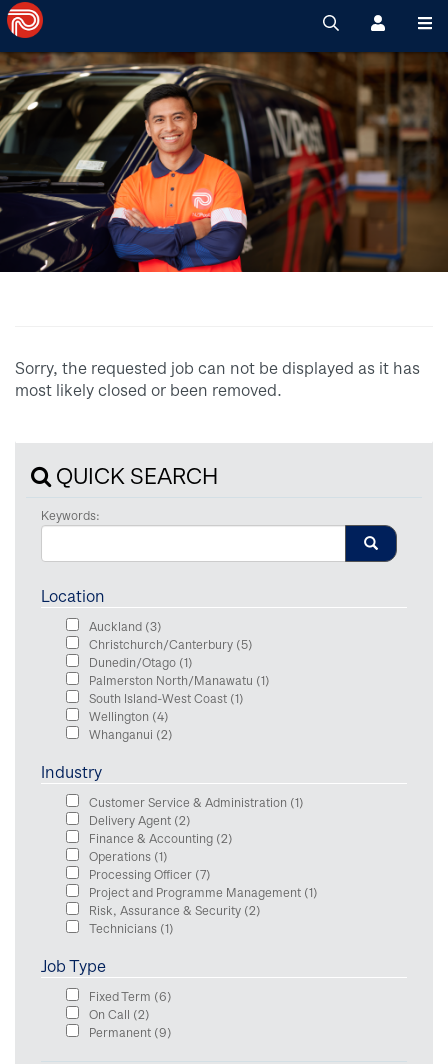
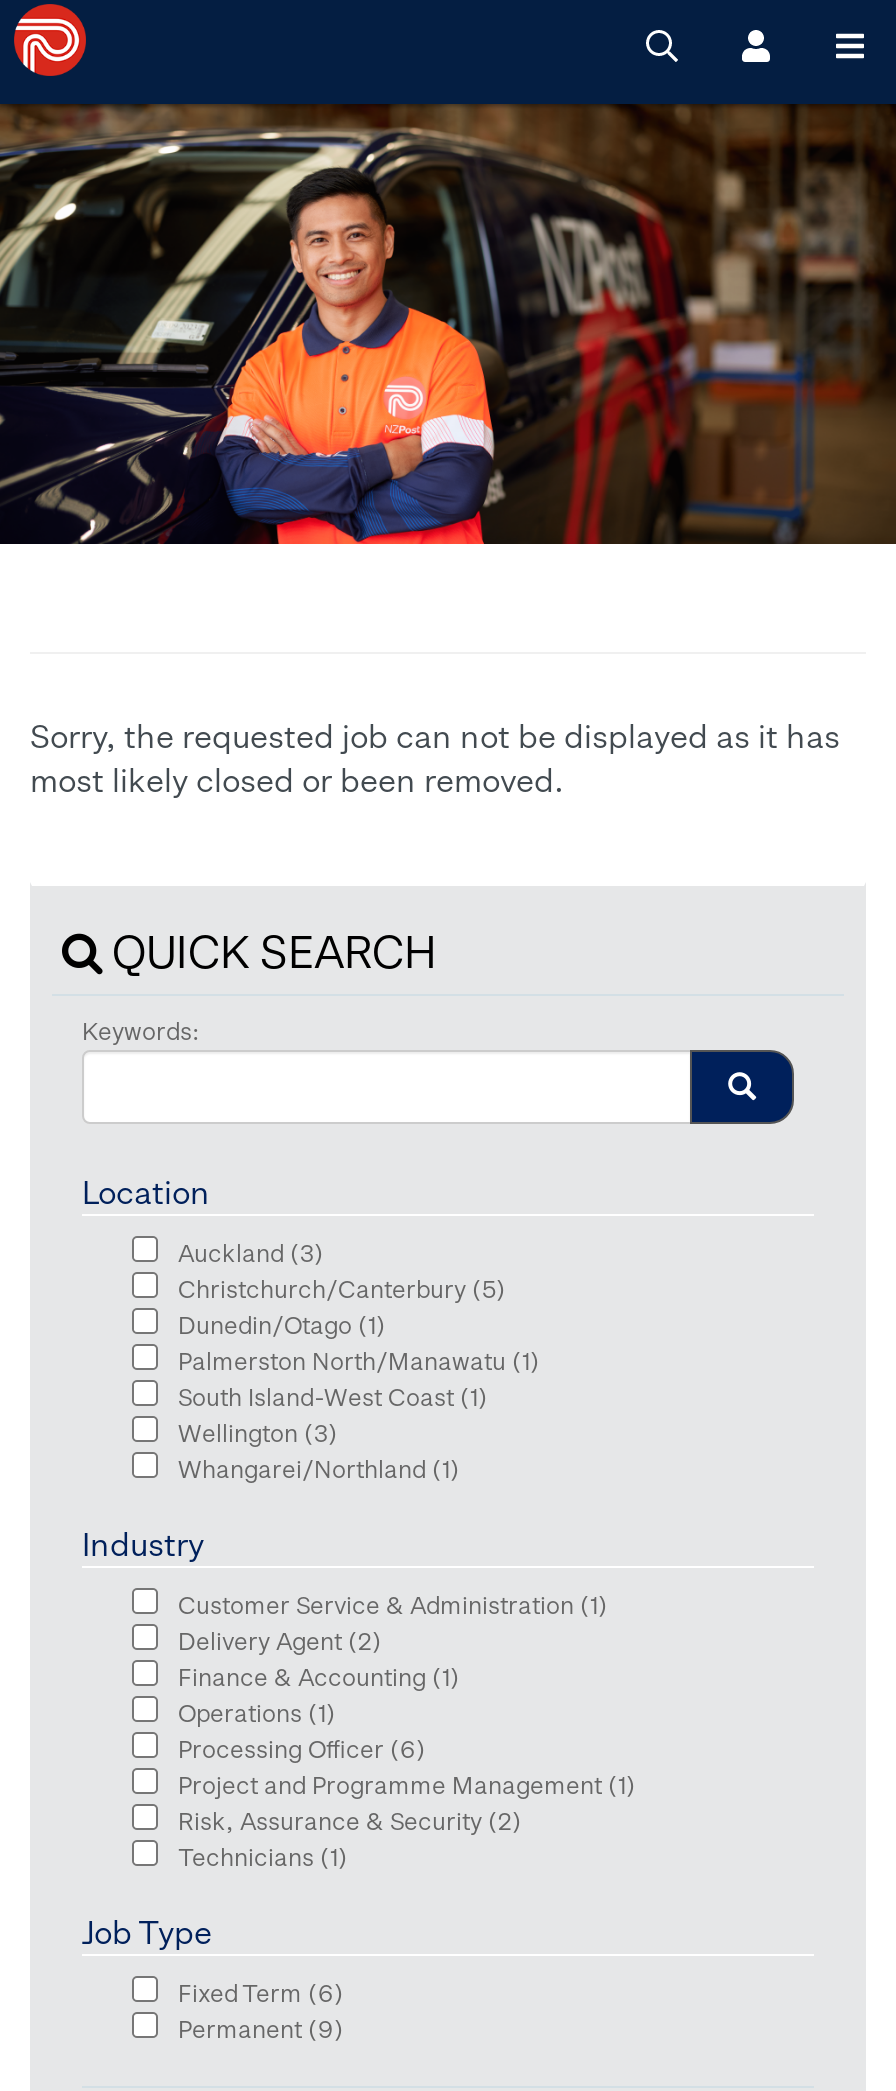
- Wellington (4)
- Whanganui (2)
+ Wellington (3)
+ Whangarei/Northland (1)

- Finance & Accounting (2)
+ Finance & Accounting (1)

- Processing Officer (7)
+ Processing Officer (6)

- On Call (2)
